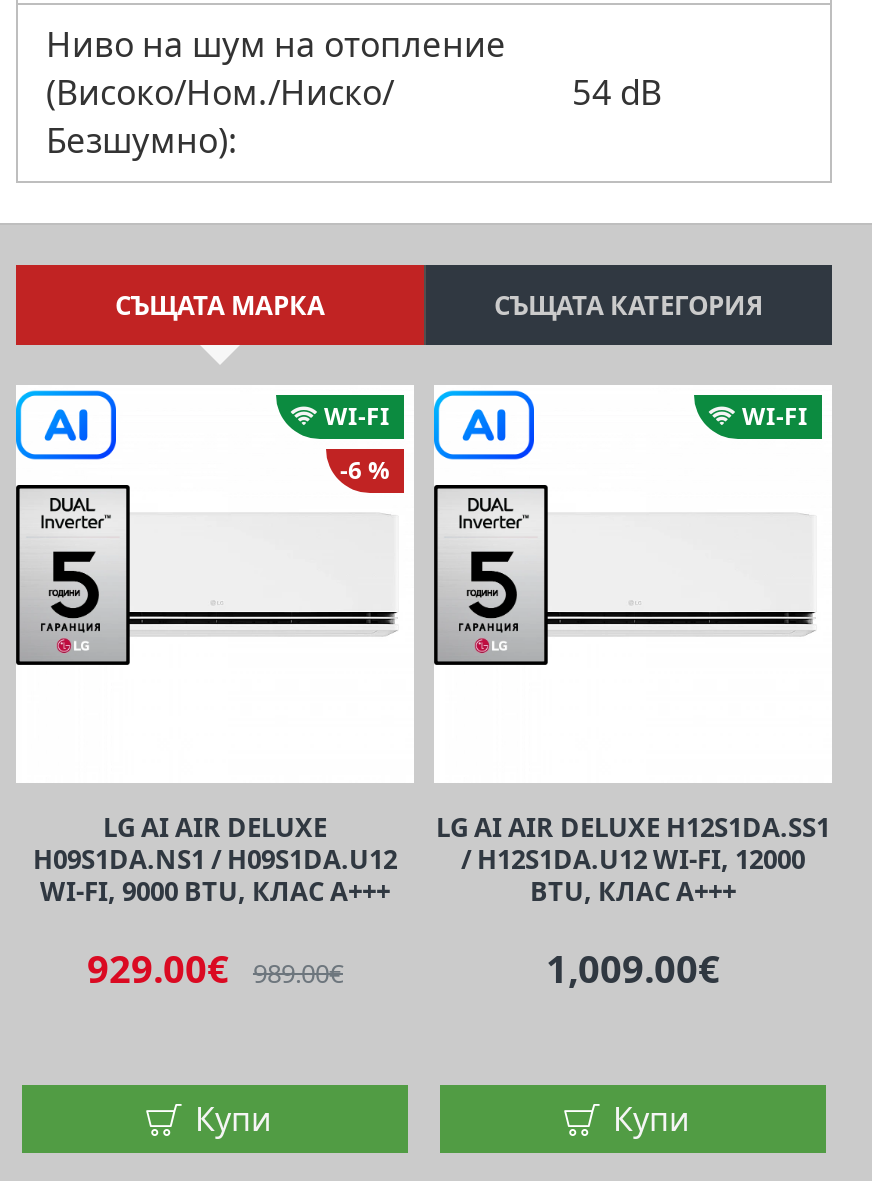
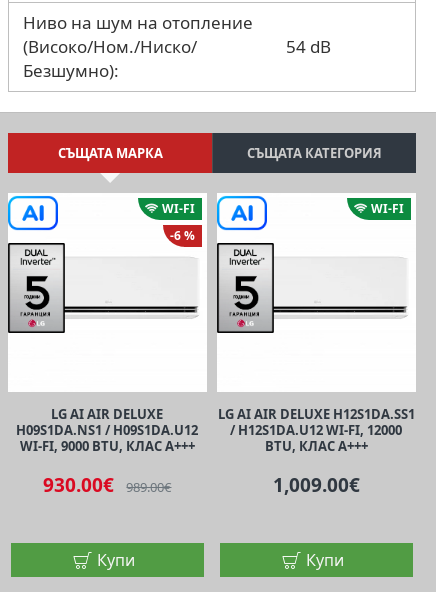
- 929.00€ 989.00€
+ 930.00€ 989.00€
